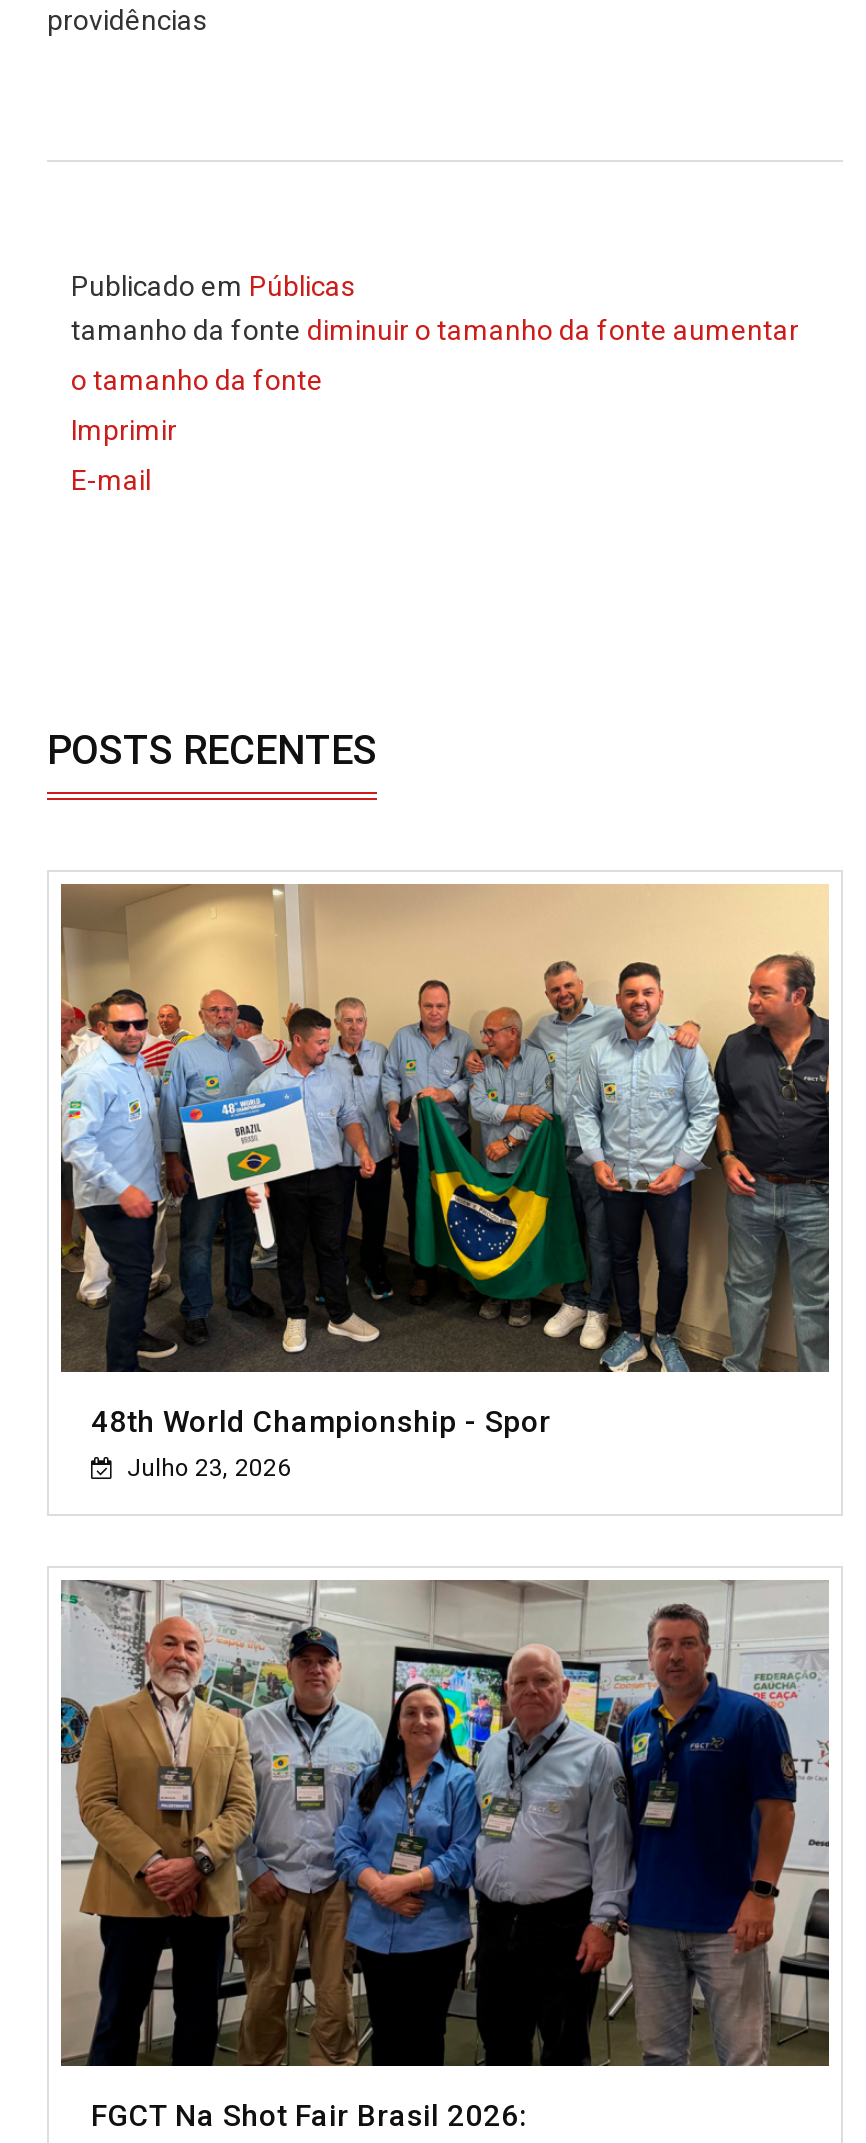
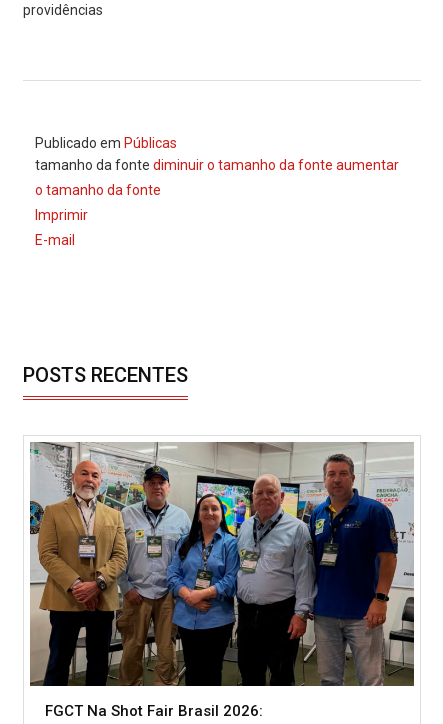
- [image]
- 48th World Championship - Spor
- Julho 23, 2026
